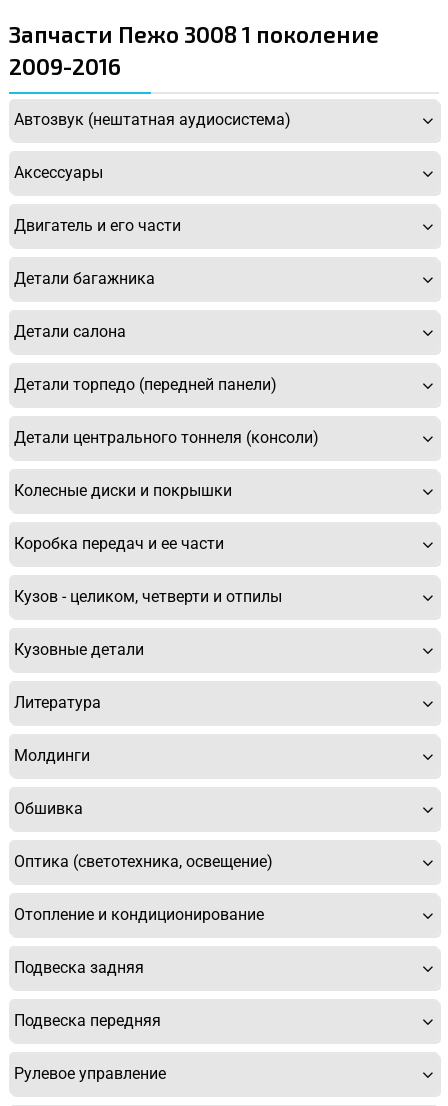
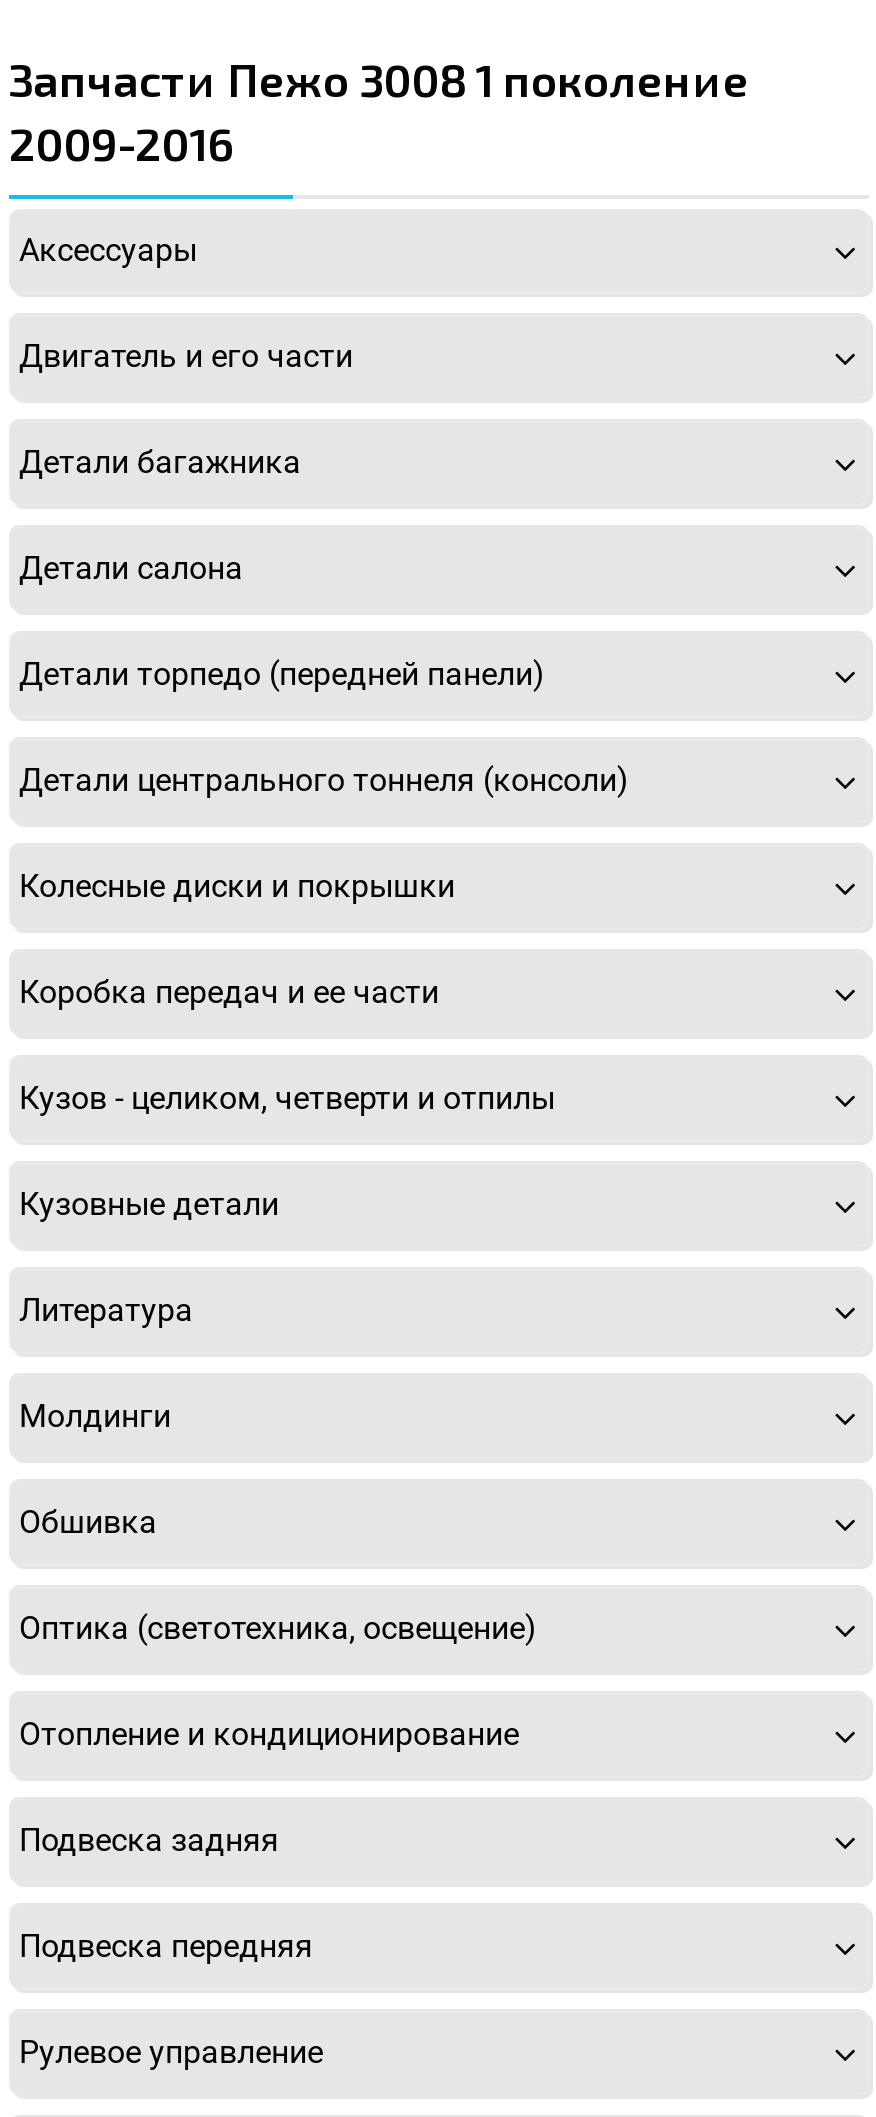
- Автозвук (нештатная аудиосистема)
